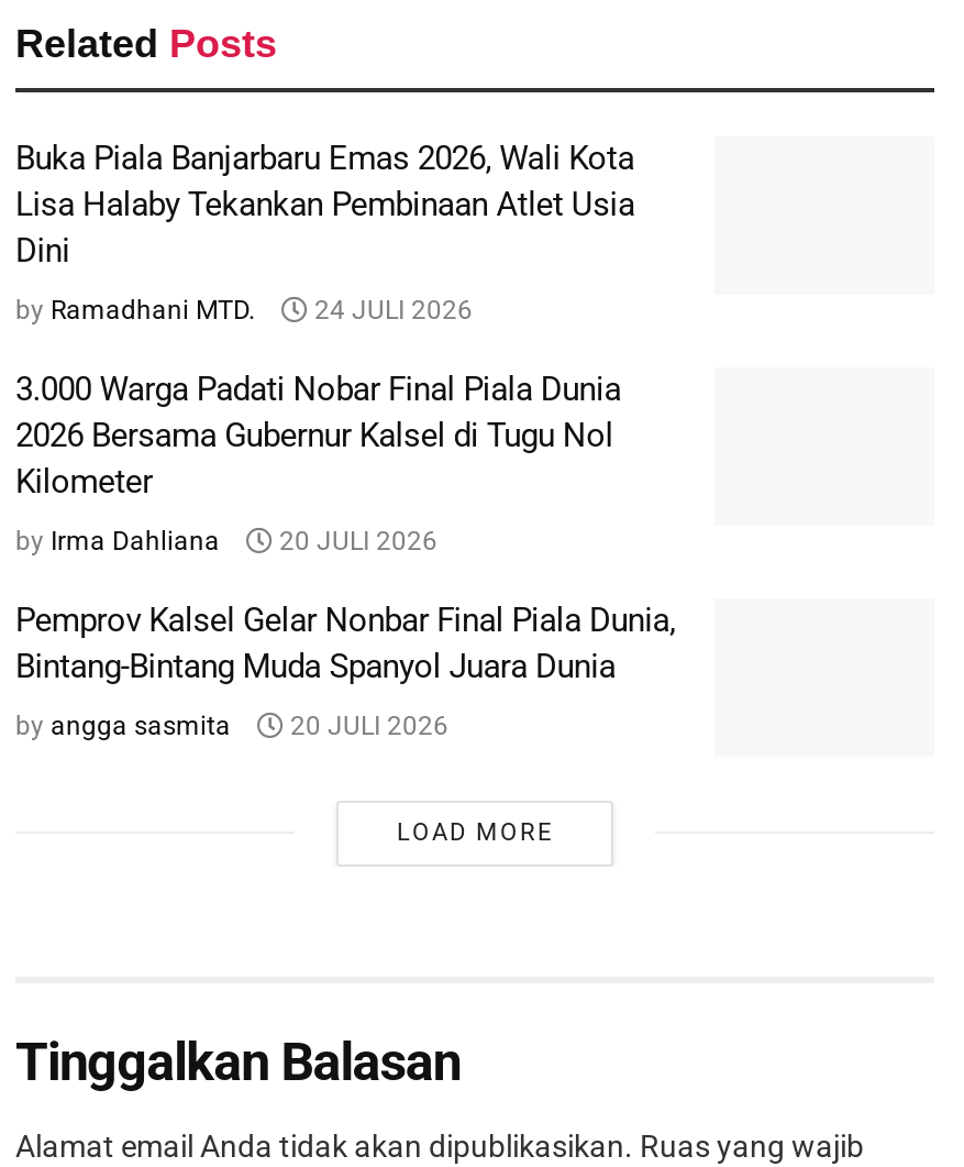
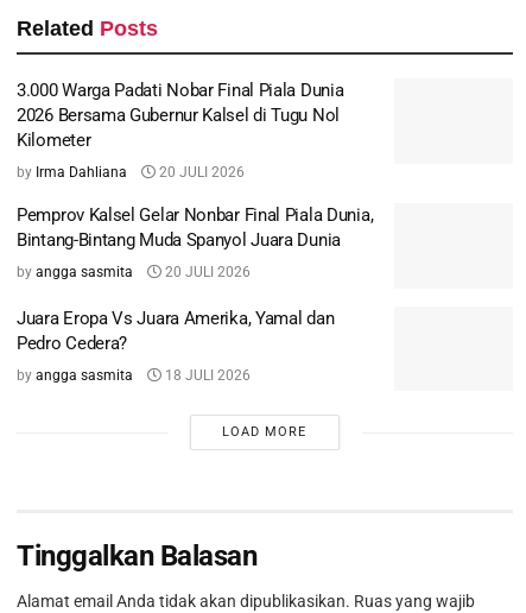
- Buka Piala Banjarbaru Emas 2026, Wali Kota
- Lisa Halaby Tekankan Pembinaan Atlet Usia
- Dini
- by Ramadhani MTD.
- 24 JULI 2026

moved up: 3.000 Warga Padati Nobar Final Piala Dunia | 2026 Bersama Gubernur Kalsel di Tugu Nol | Kilometer | ... | by angga sasmita | 20 JULI 2026

+ Juara Eropa Vs Juara Amerika, Yamal dan
+ Pedro Cedera?
+ by angga sasmita
+ 18 JULI 2026
